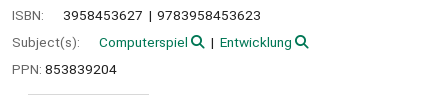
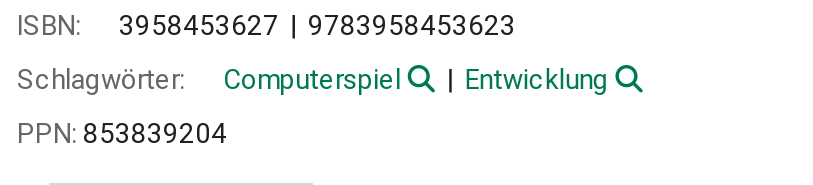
- Subject(s):
+ Schlagwörter:
